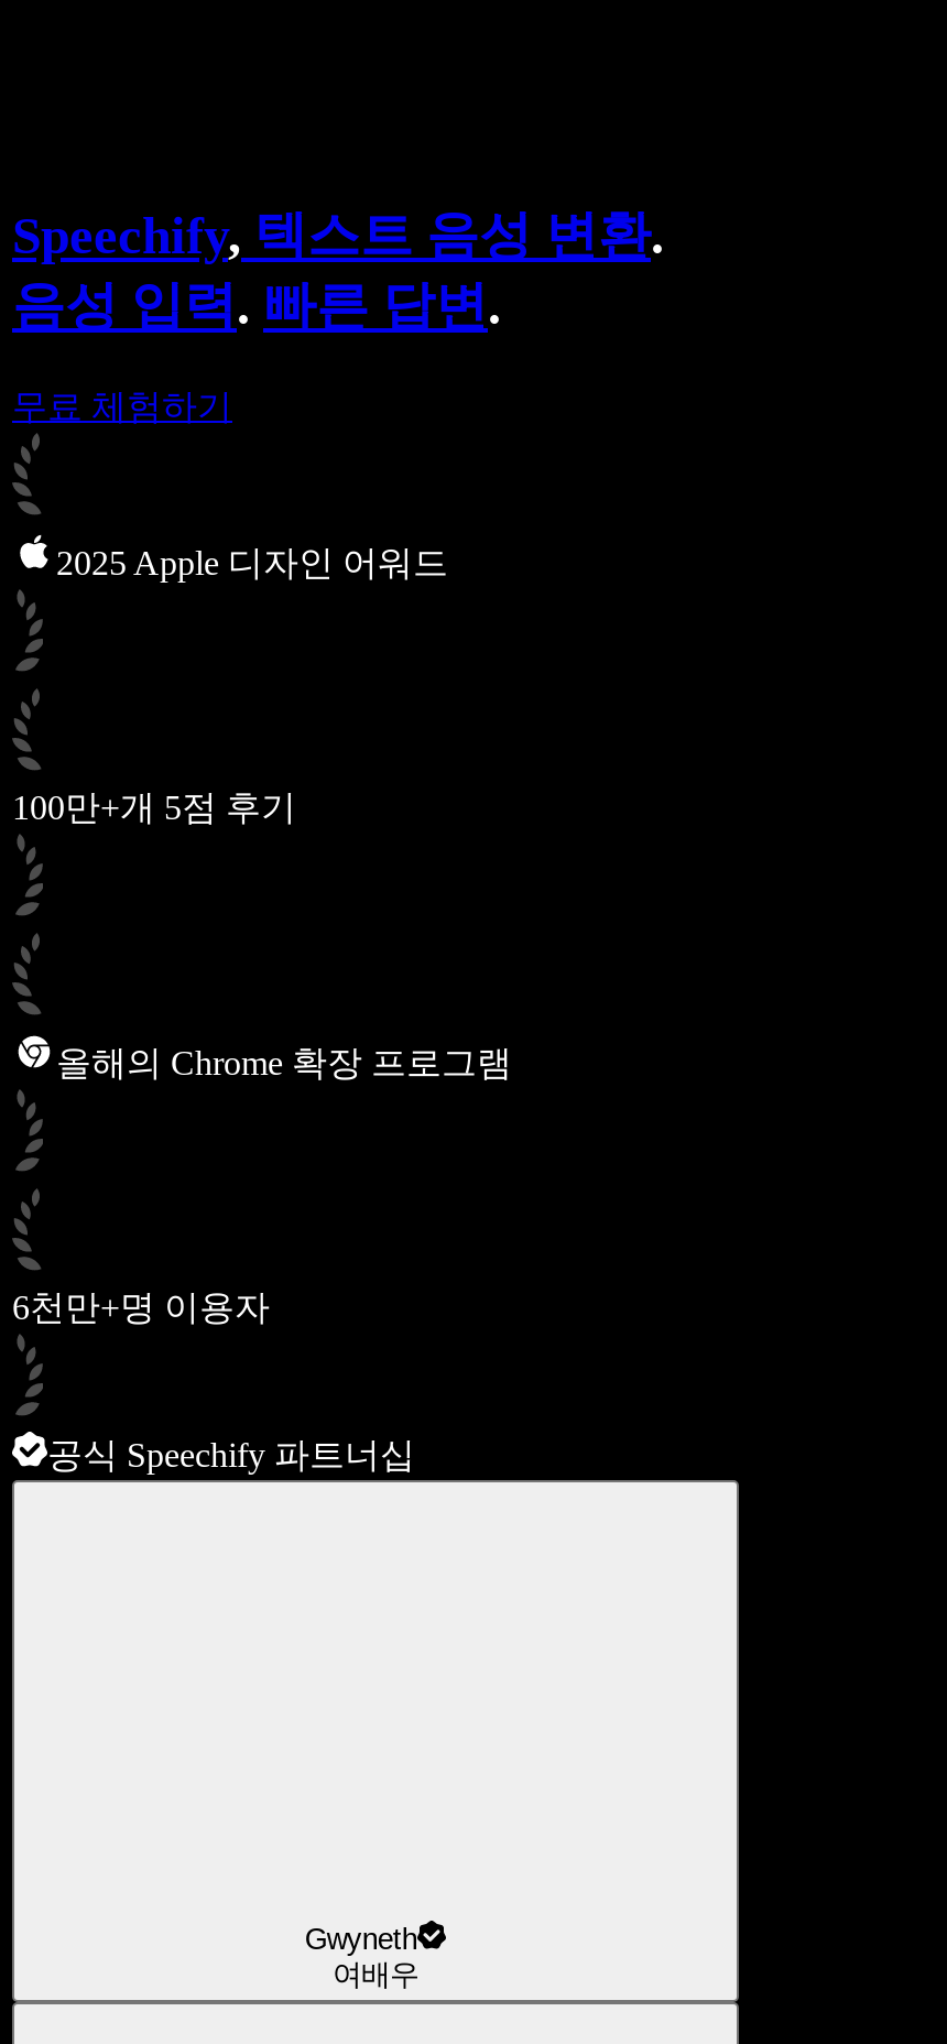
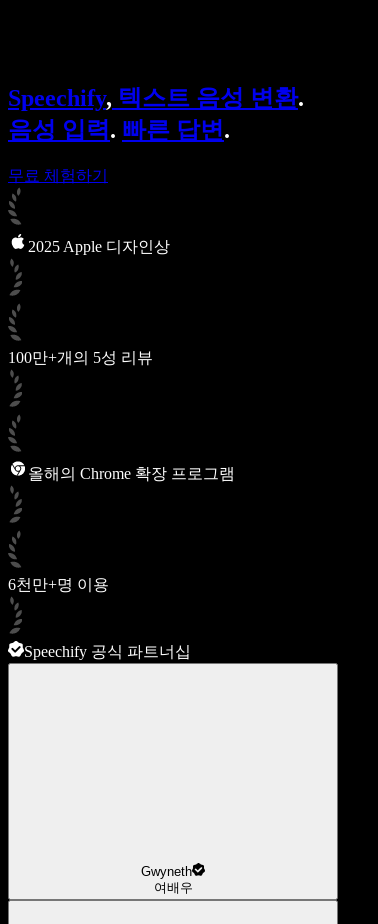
- 2025 Apple 디자인 어워드
+ 2025 Apple 디자인상

- 100만+개 5점 후기
+ 100만+개의 5성 리뷰

- 6천만+명 이용자
+ 6천만+명 이용

- 공식 Speechify 파트너십
+ Speechify 공식 파트너십
